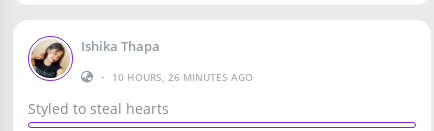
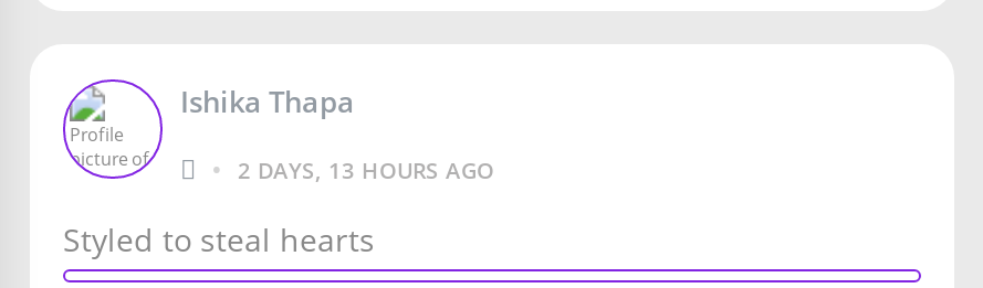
- [image]
- • 10 HOURS, 26 MINUTES AGO
+ [image]
+ • 2 DAYS, 13 HOURS AGO
